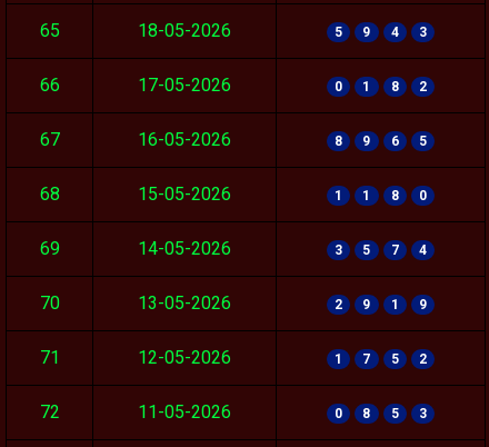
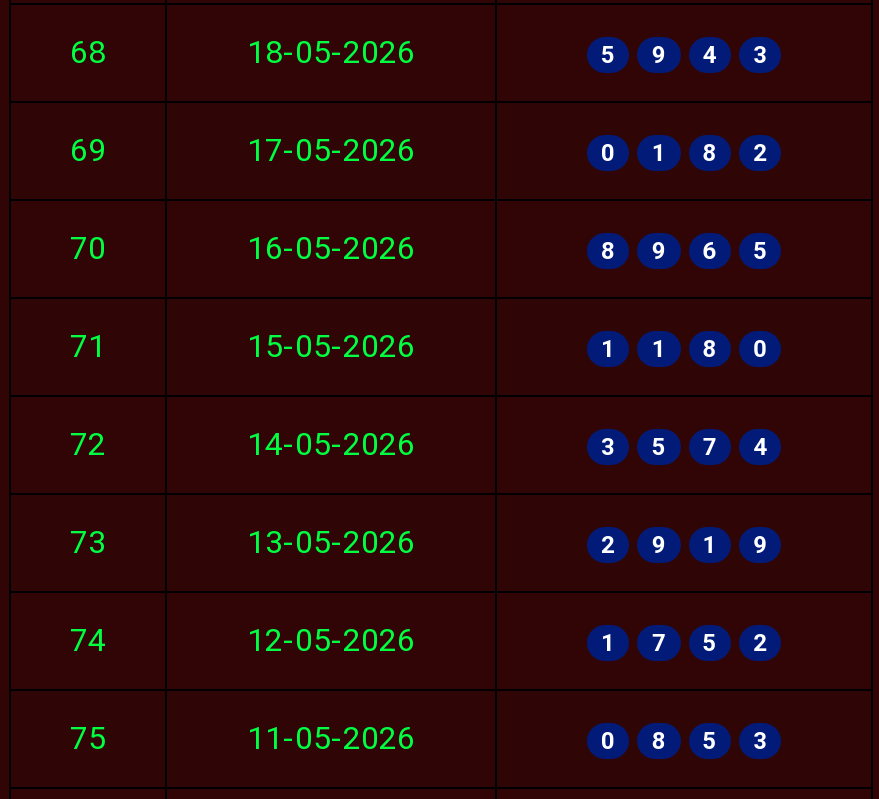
- 65
+ 68

- 66
+ 69

- 67
+ 70

- 68
+ 71

- 69
+ 72

- 70
+ 73

- 71
+ 74

- 72
+ 75
